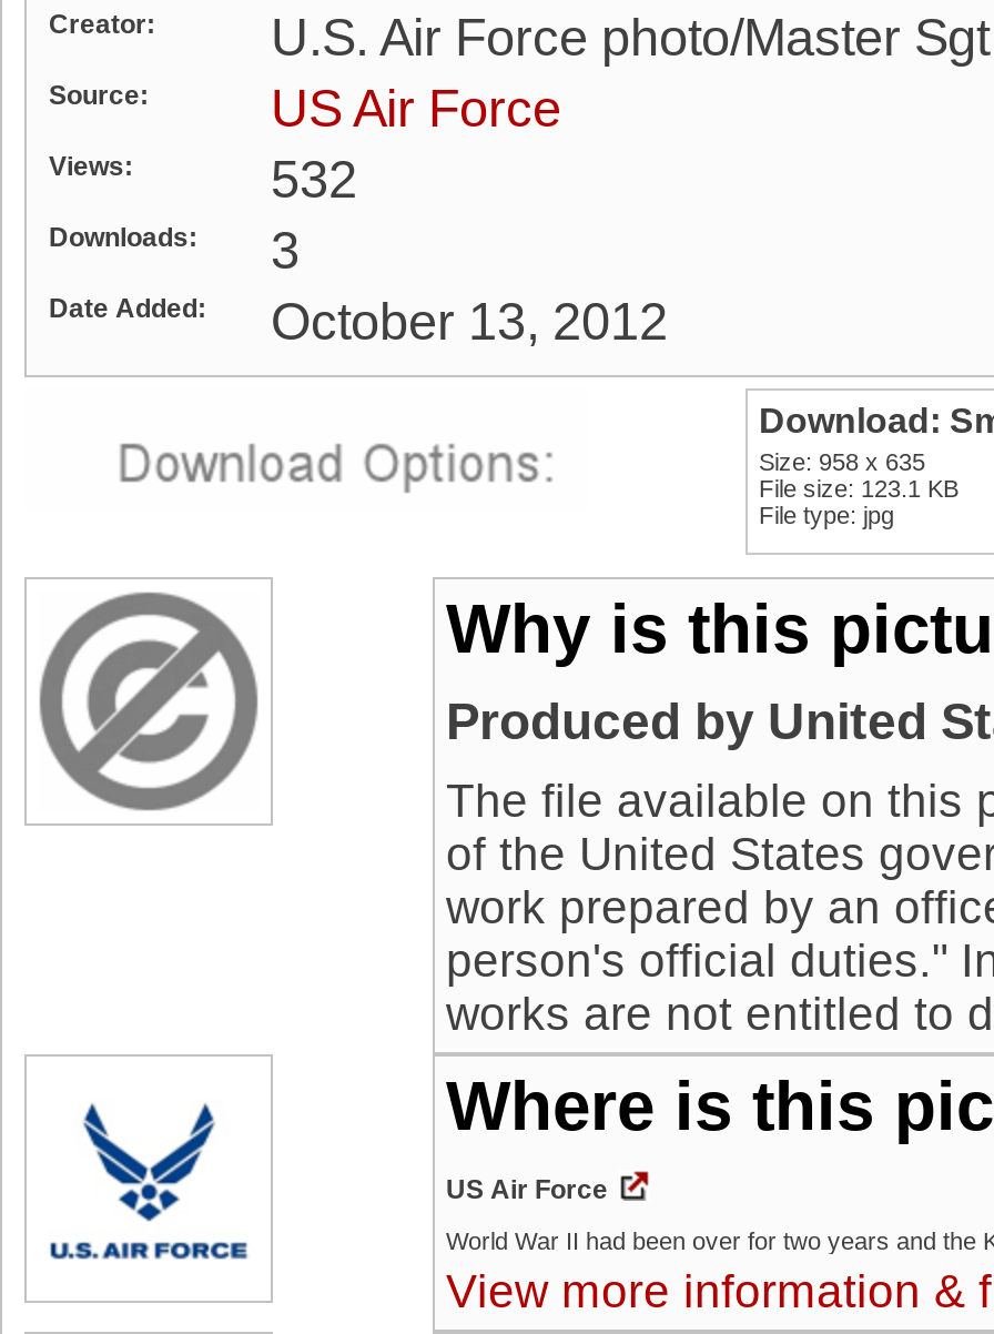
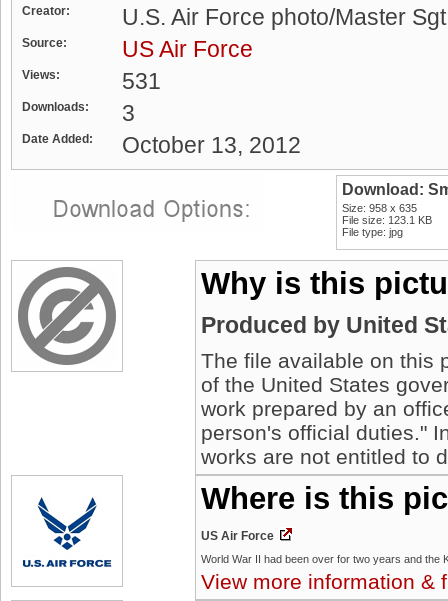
- 532
+ 531
